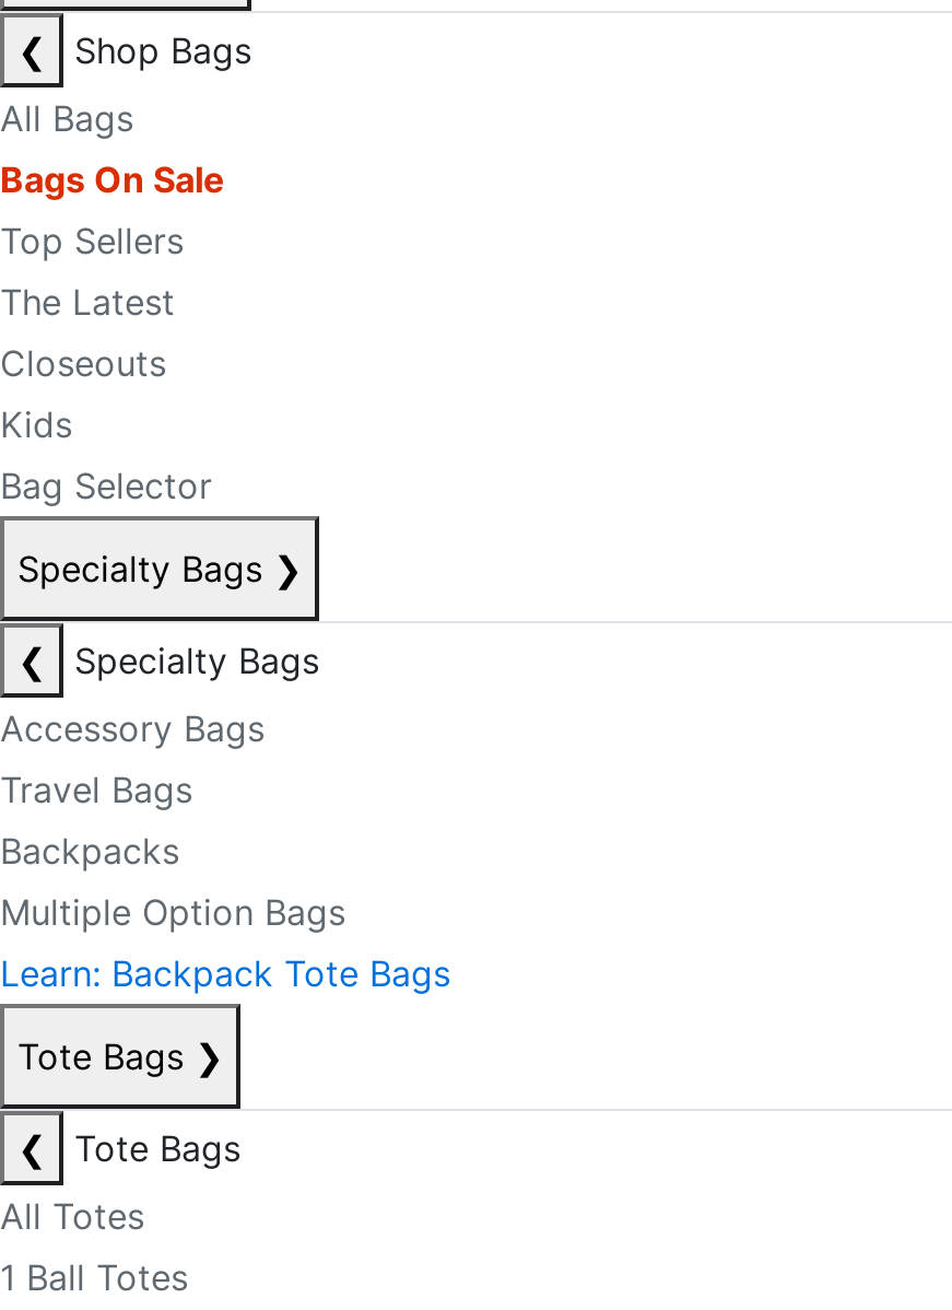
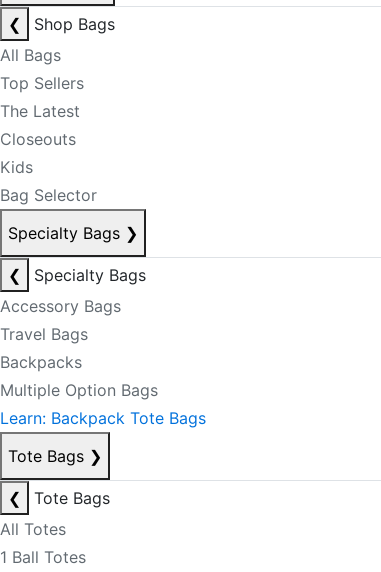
- Bags On Sale
